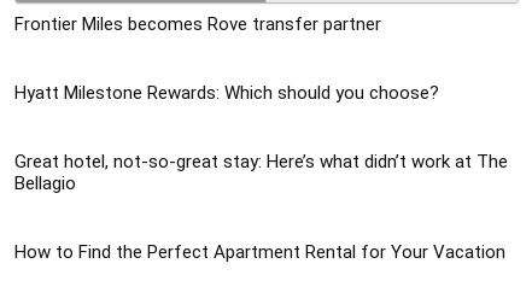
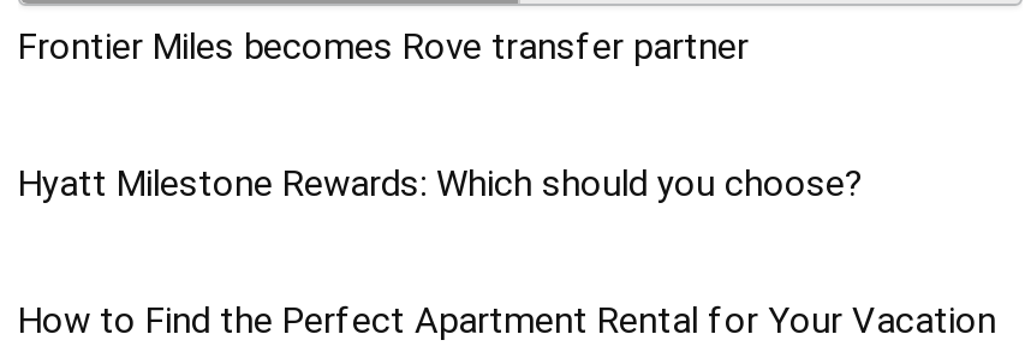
- Great hotel, not-so-great stay: Here’s what didn’t work at The
- Bellagio
